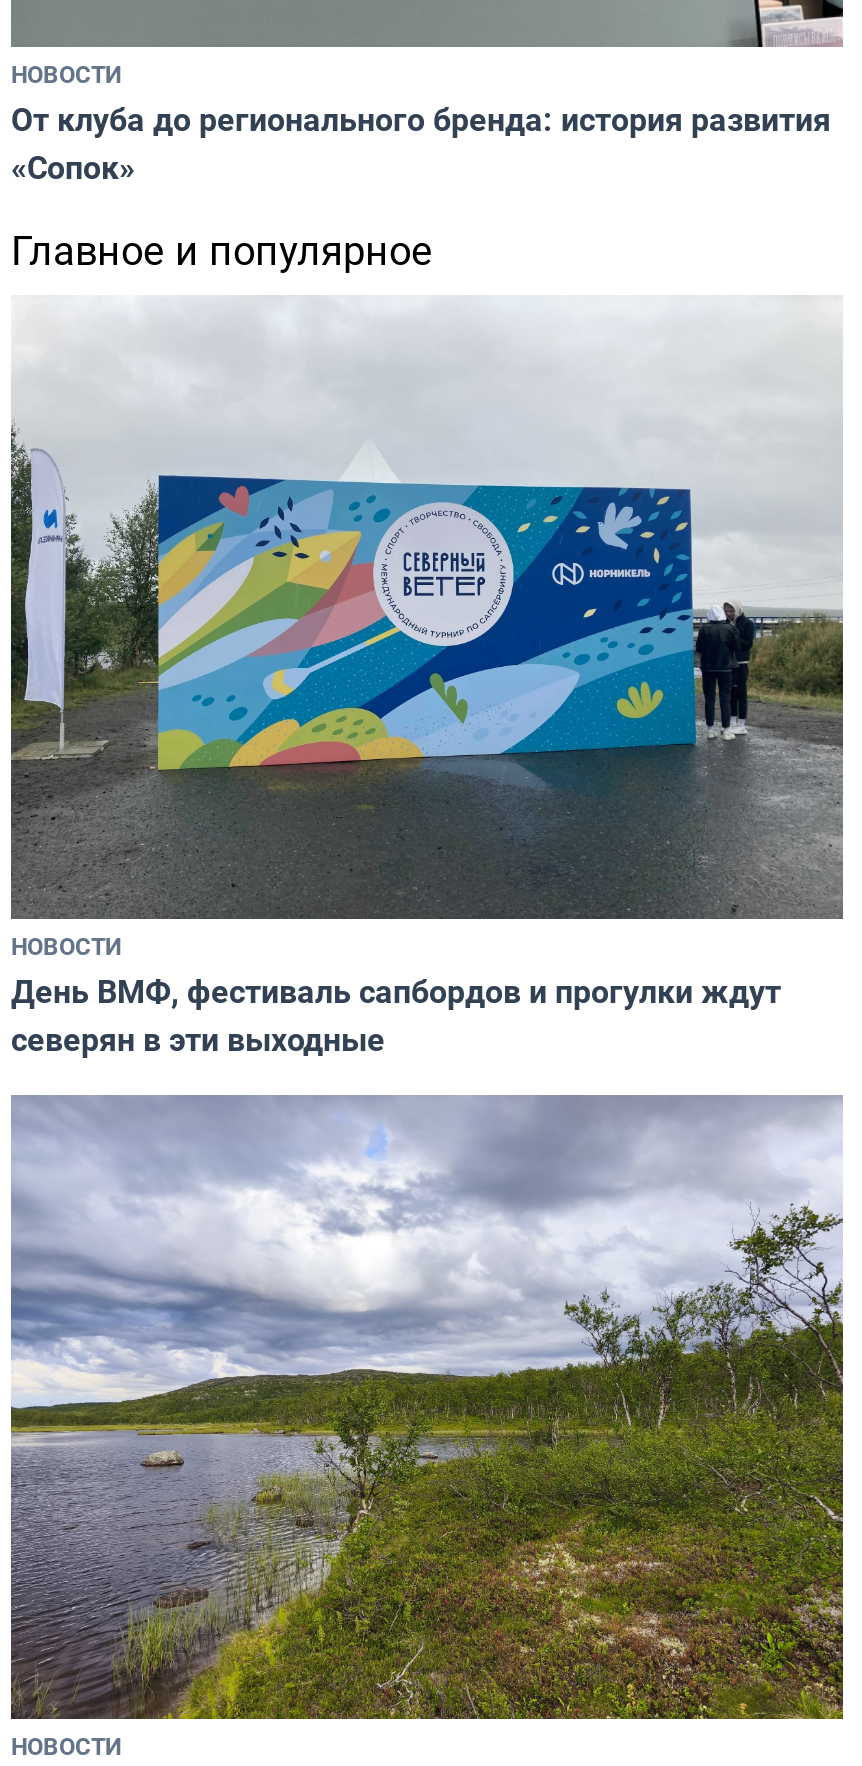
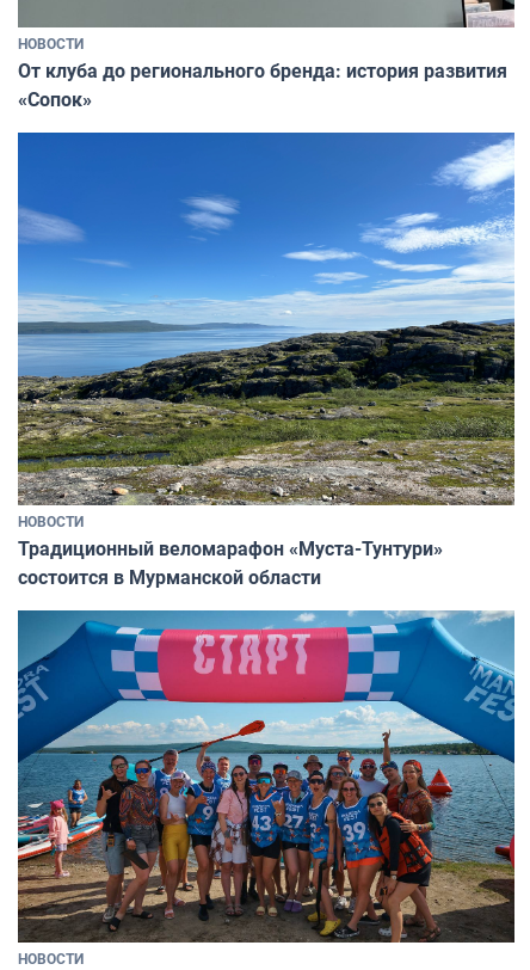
- Главное и популярное

- [image]
- День ВМФ, фестиваль сапбордов и прогулки ждут
- северян в эти выходные
+ [image]
+ Традиционный веломарафон «Муста-Тунтури»
+ состоится в Мурманской области

- [image]
+ [image]
